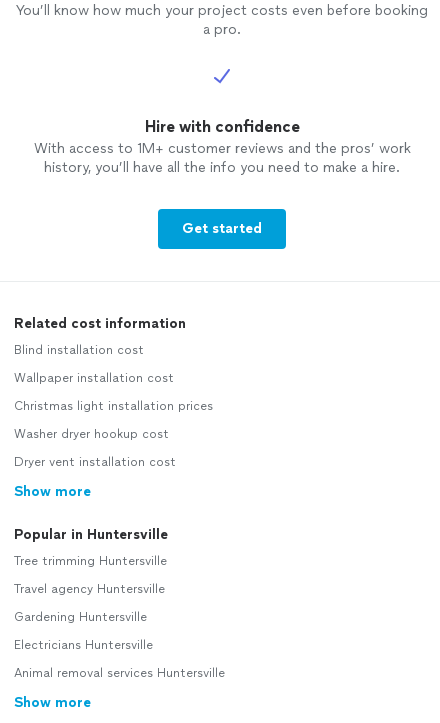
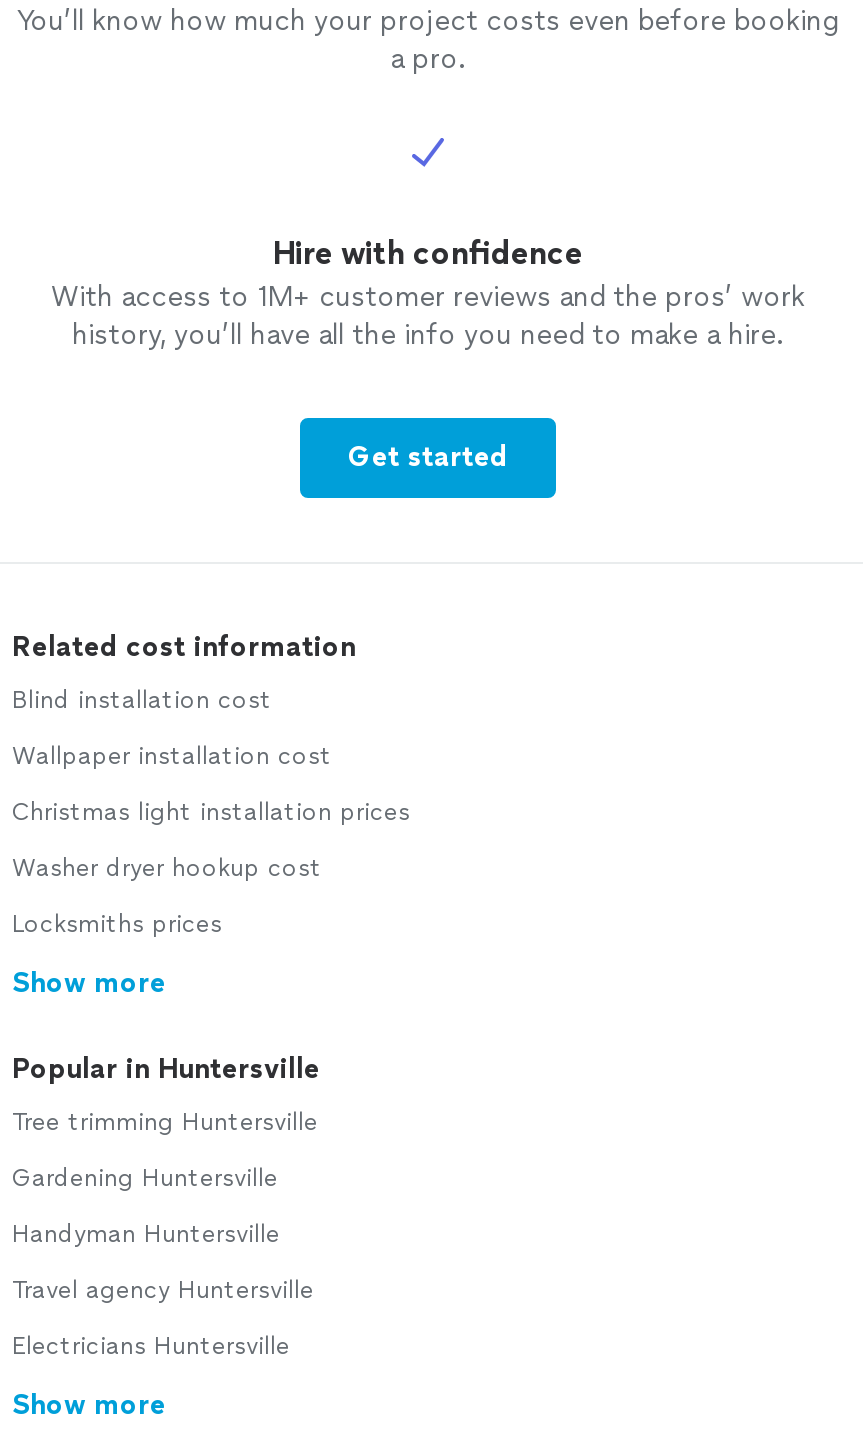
- Dryer vent installation cost
+ Locksmiths prices

+ Handyman Huntersville

moved down: Travel agency Huntersville

moved up: Gardening Huntersville

moved down: Electricians Huntersville

- Animal removal services Huntersville
